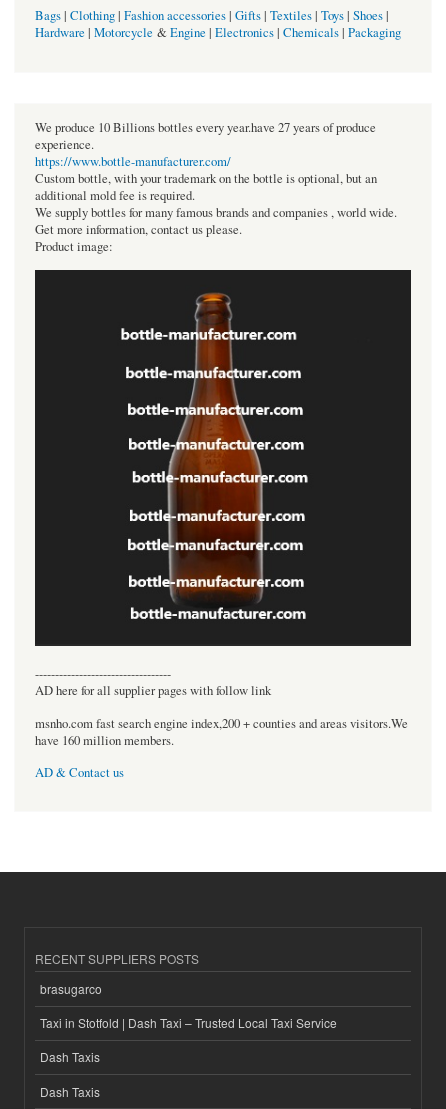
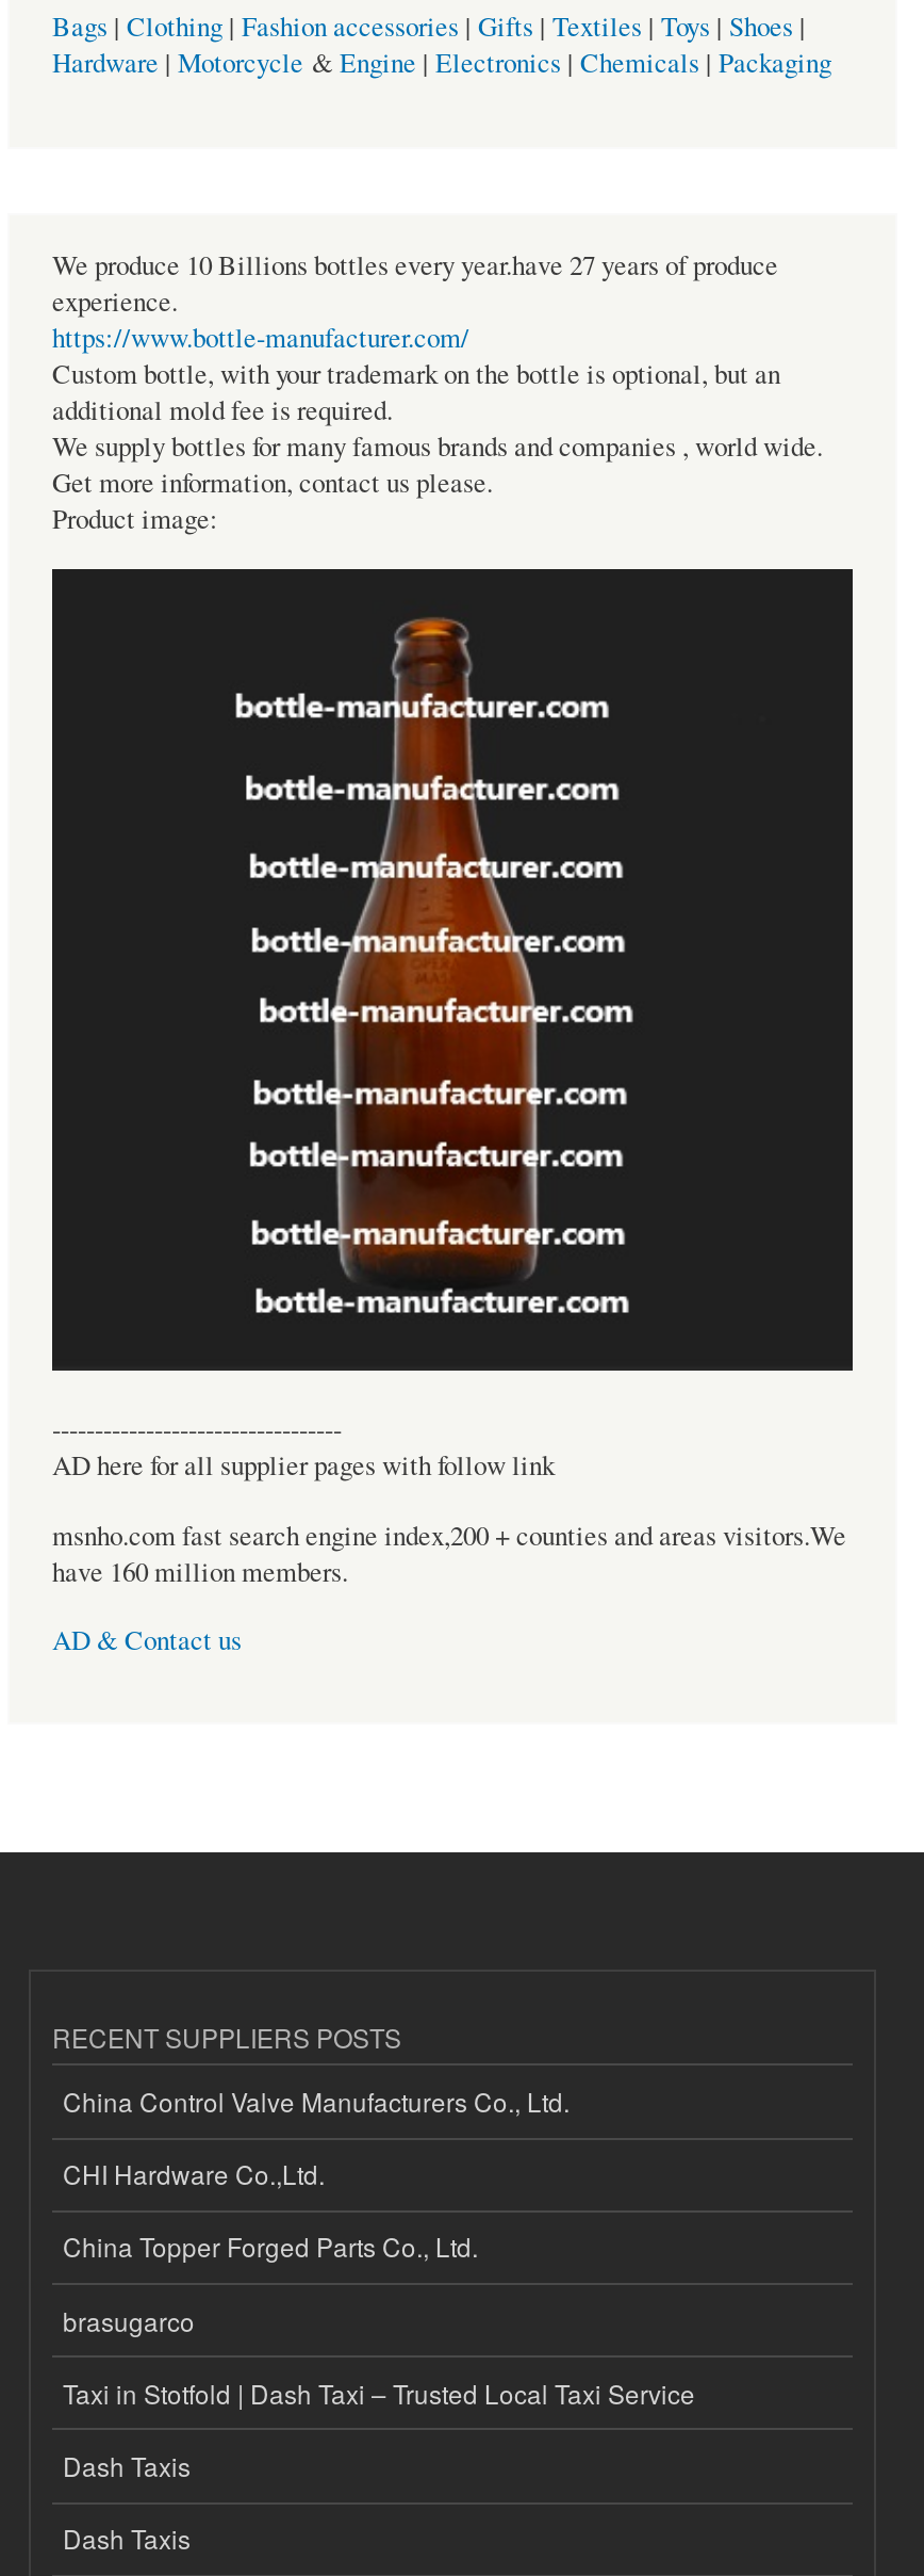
+ China Control Valve Manufacturers Co., Ltd.
+ CHI Hardware Co.,Ltd.
+ China Topper Forged Parts Co., Ltd.
